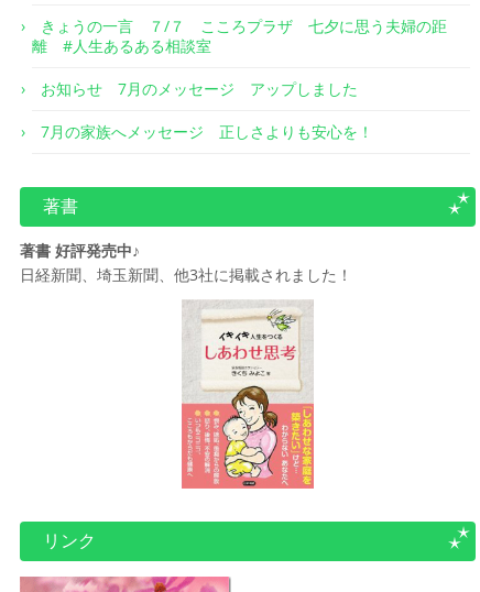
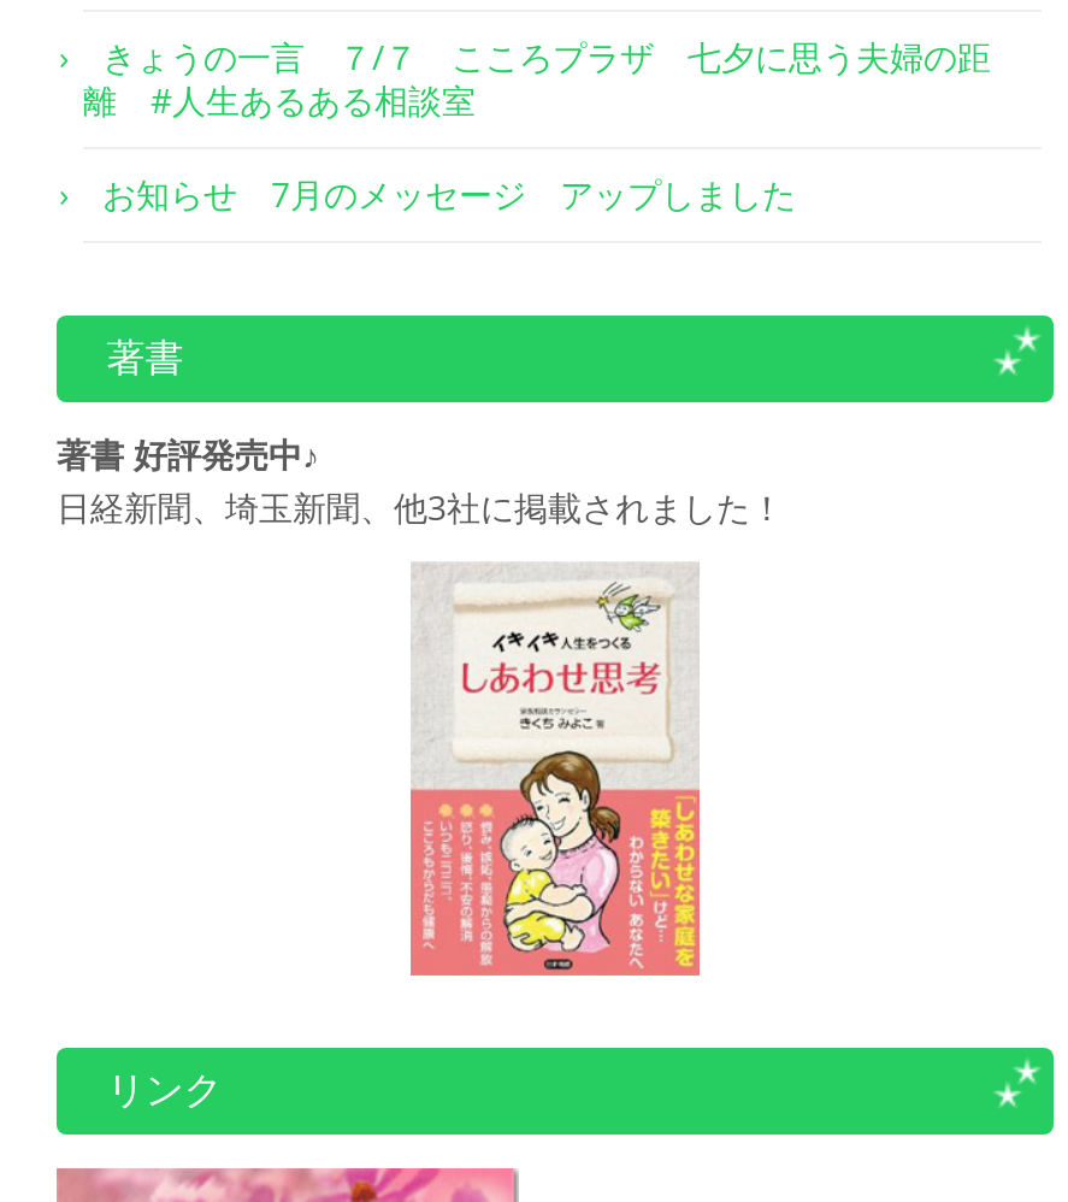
- 7月の家族へメッセージ 正しさよりも安心を！
